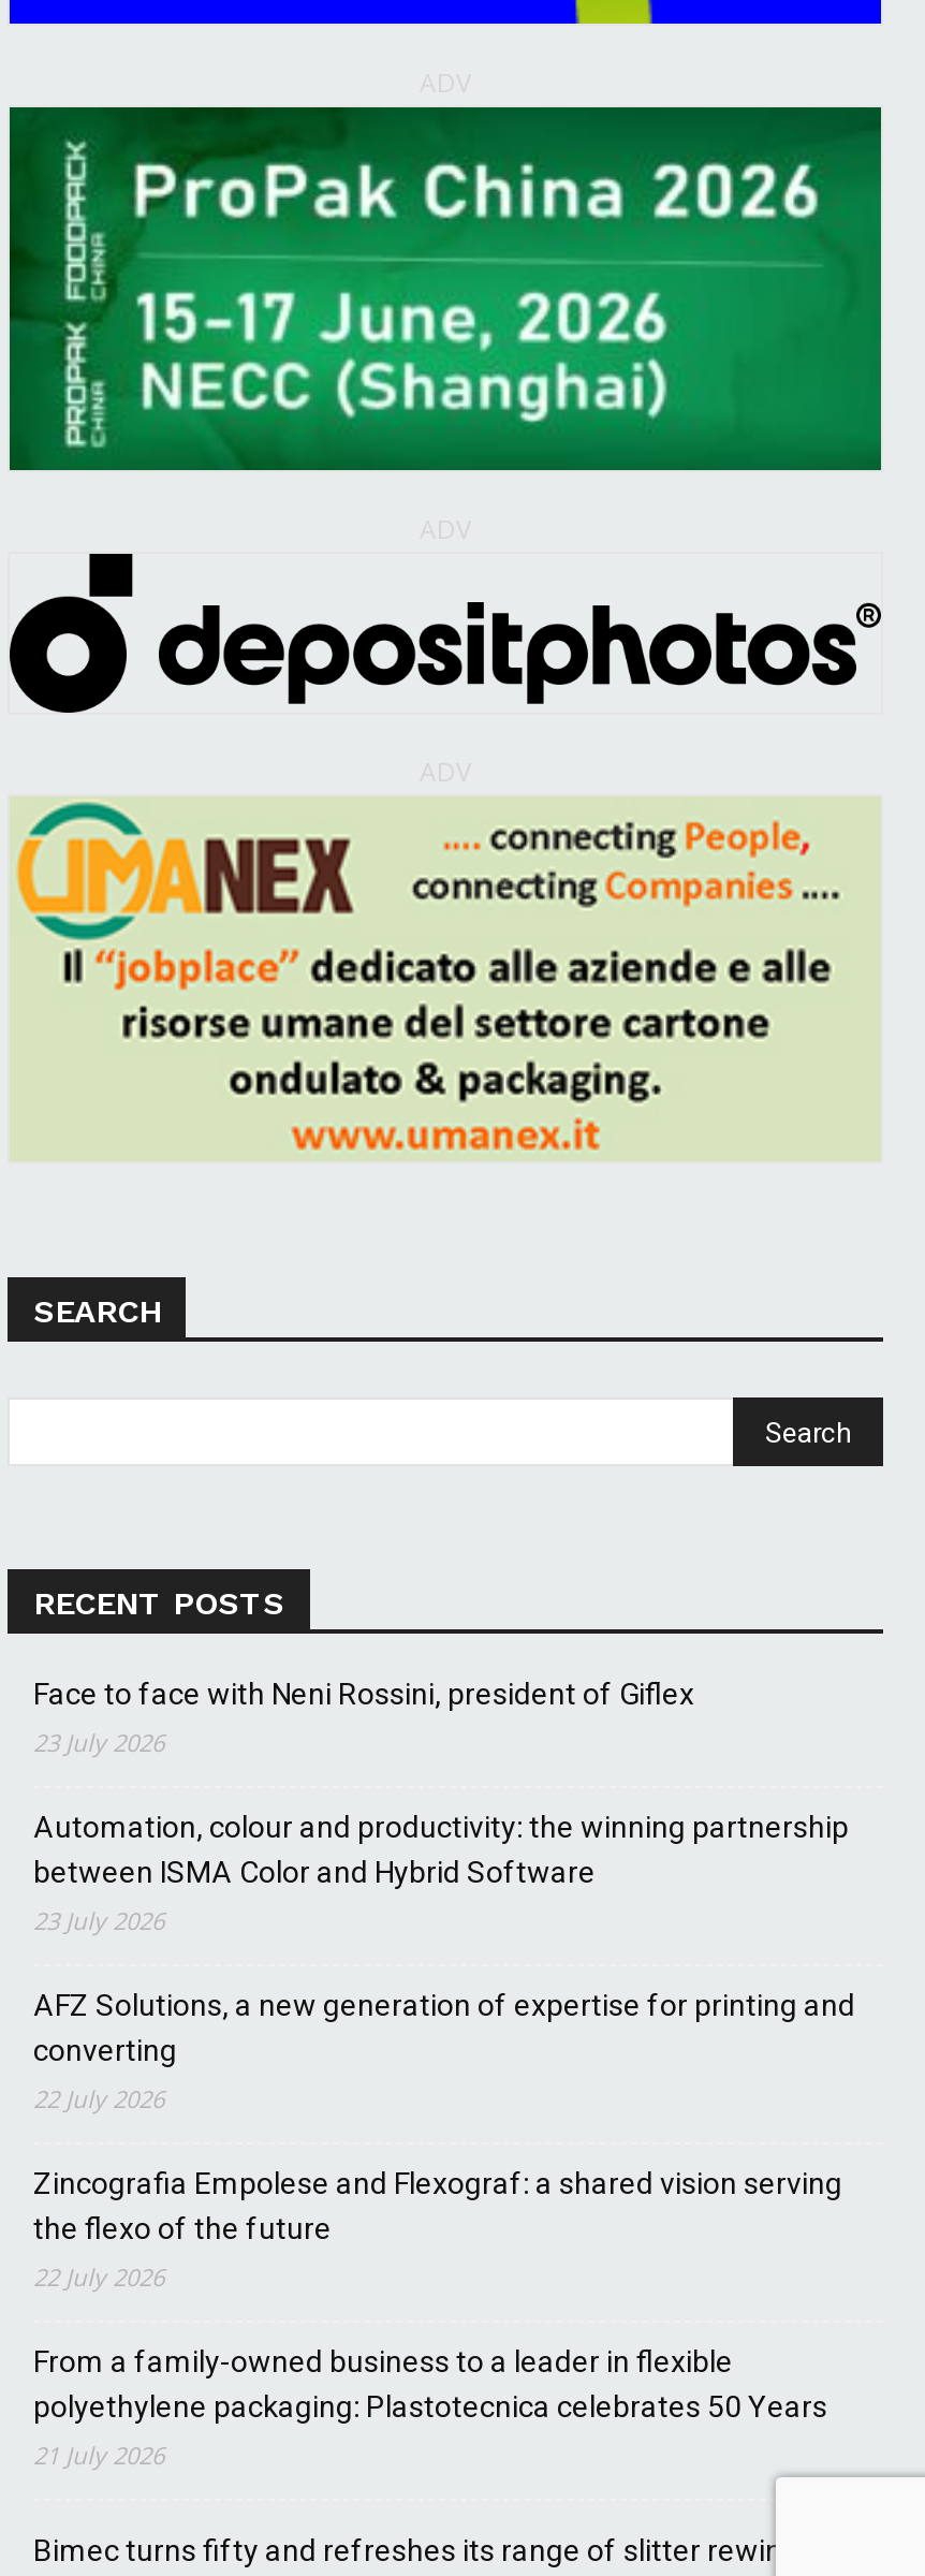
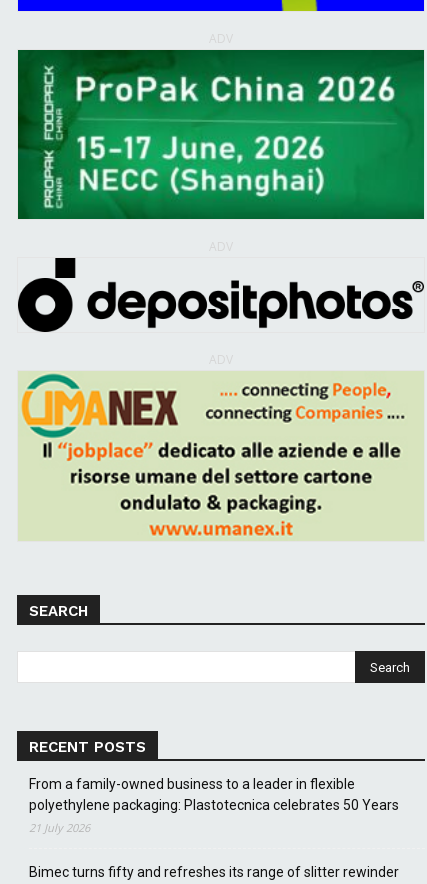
- Face to face with Neni Rossini, president of Giflex
- 23 July 2026
- Automation, colour and productivity: the winning partnership
- between ISMA Color and Hybrid Software
- 23 July 2026
- AFZ Solutions, a new generation of expertise for printing and
- converting
- 22 July 2026
- Zincografia Empolese and Flexograf: a shared vision serving
- the flexo of the future
- 22 July 2026
